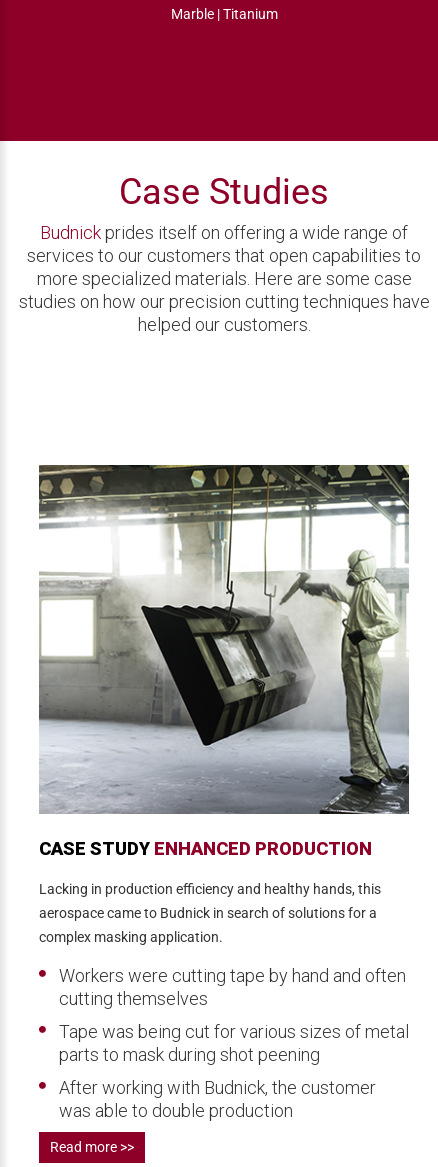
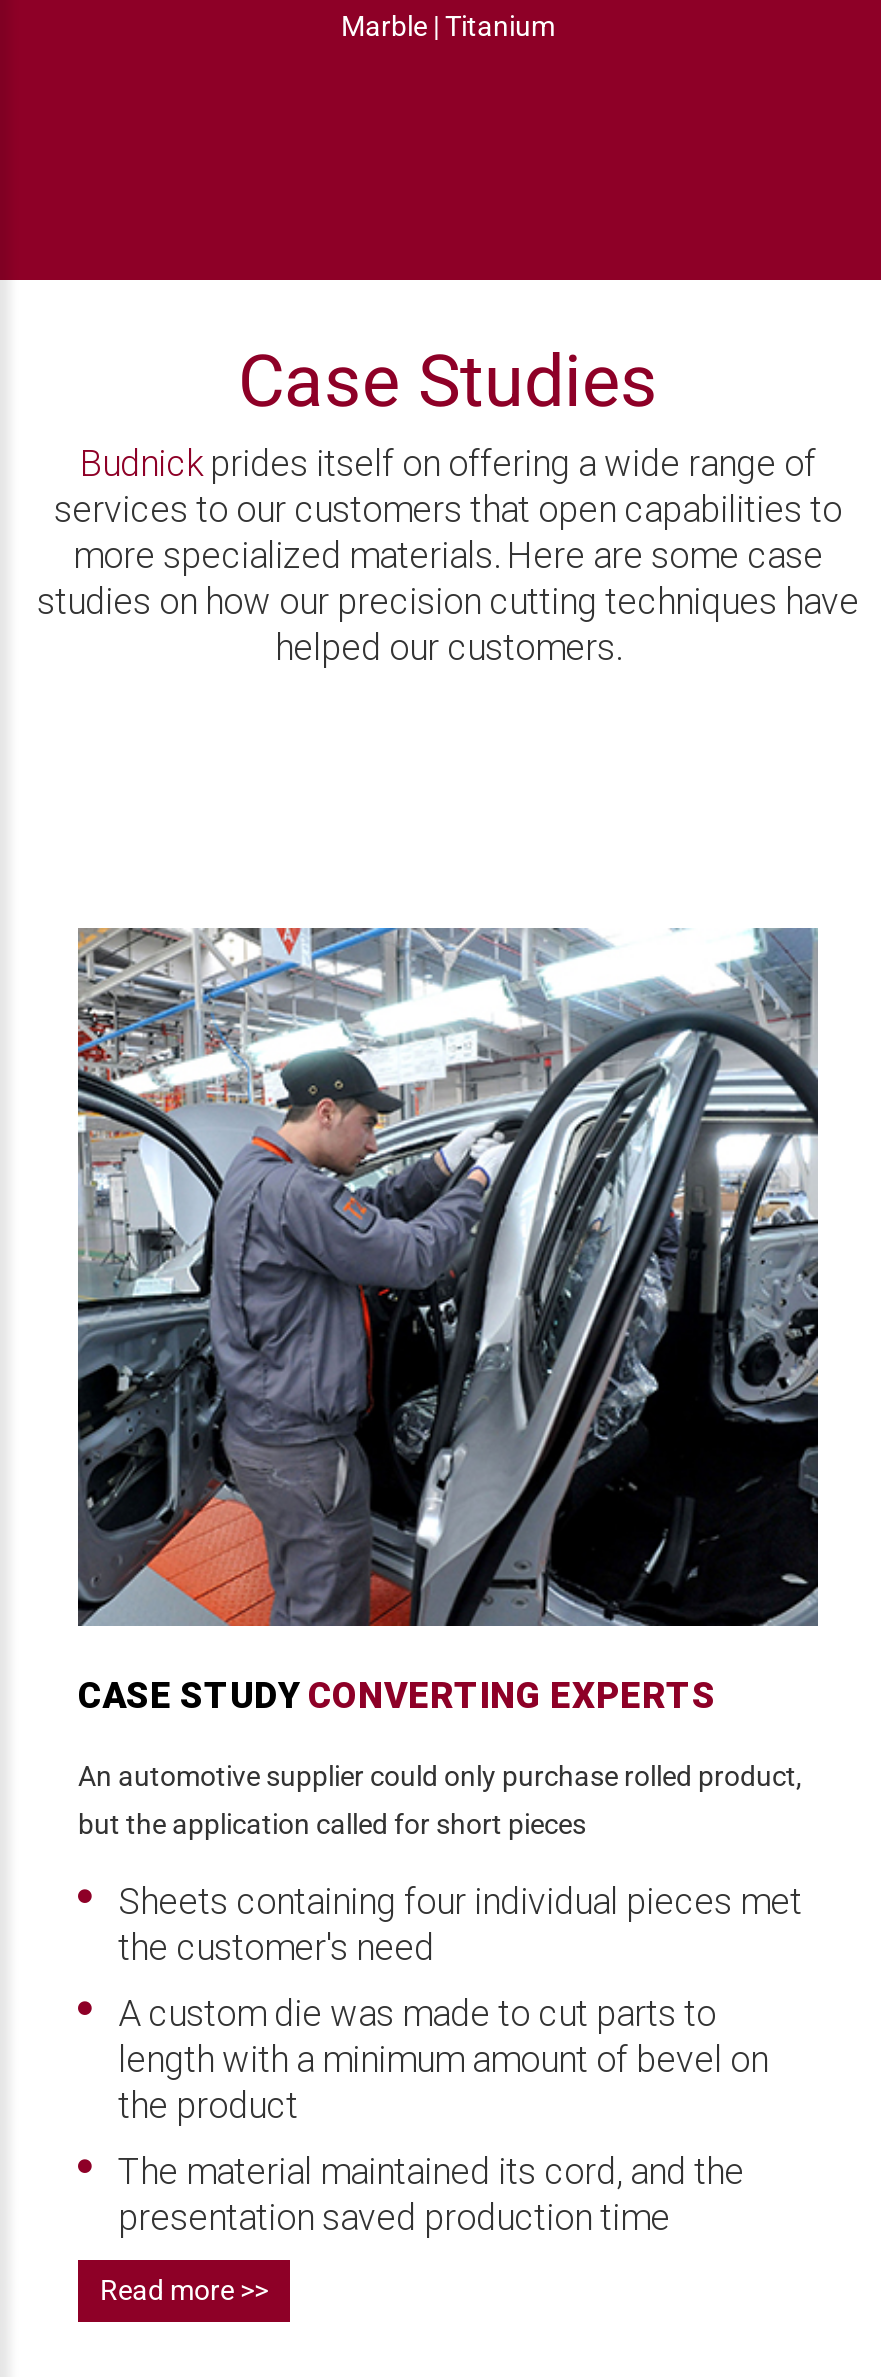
- [image]
- CASE STUDY ENHANCED PRODUCTION
- Lacking in production efficiency and healthy hands, this
- aerospace came to Budnick in search of solutions for a
- complex masking application.
- Workers were cutting tape by hand and often
- cutting themselves
- Tape was being cut for various sizes of metal
- parts to mask during shot peening
- After working with Budnick, the customer
- was able to double production
+ [image]
+ CASE STUDY CONVERTING EXPERTS
+ An automotive supplier could only purchase rolled product,
+ but the application called for short pieces
+ Sheets containing four individual pieces met
+ the customer's need
+ A custom die was made to cut parts to
+ length with a minimum amount of bevel on
+ the product
+ The material maintained its cord, and the
+ presentation saved production time
